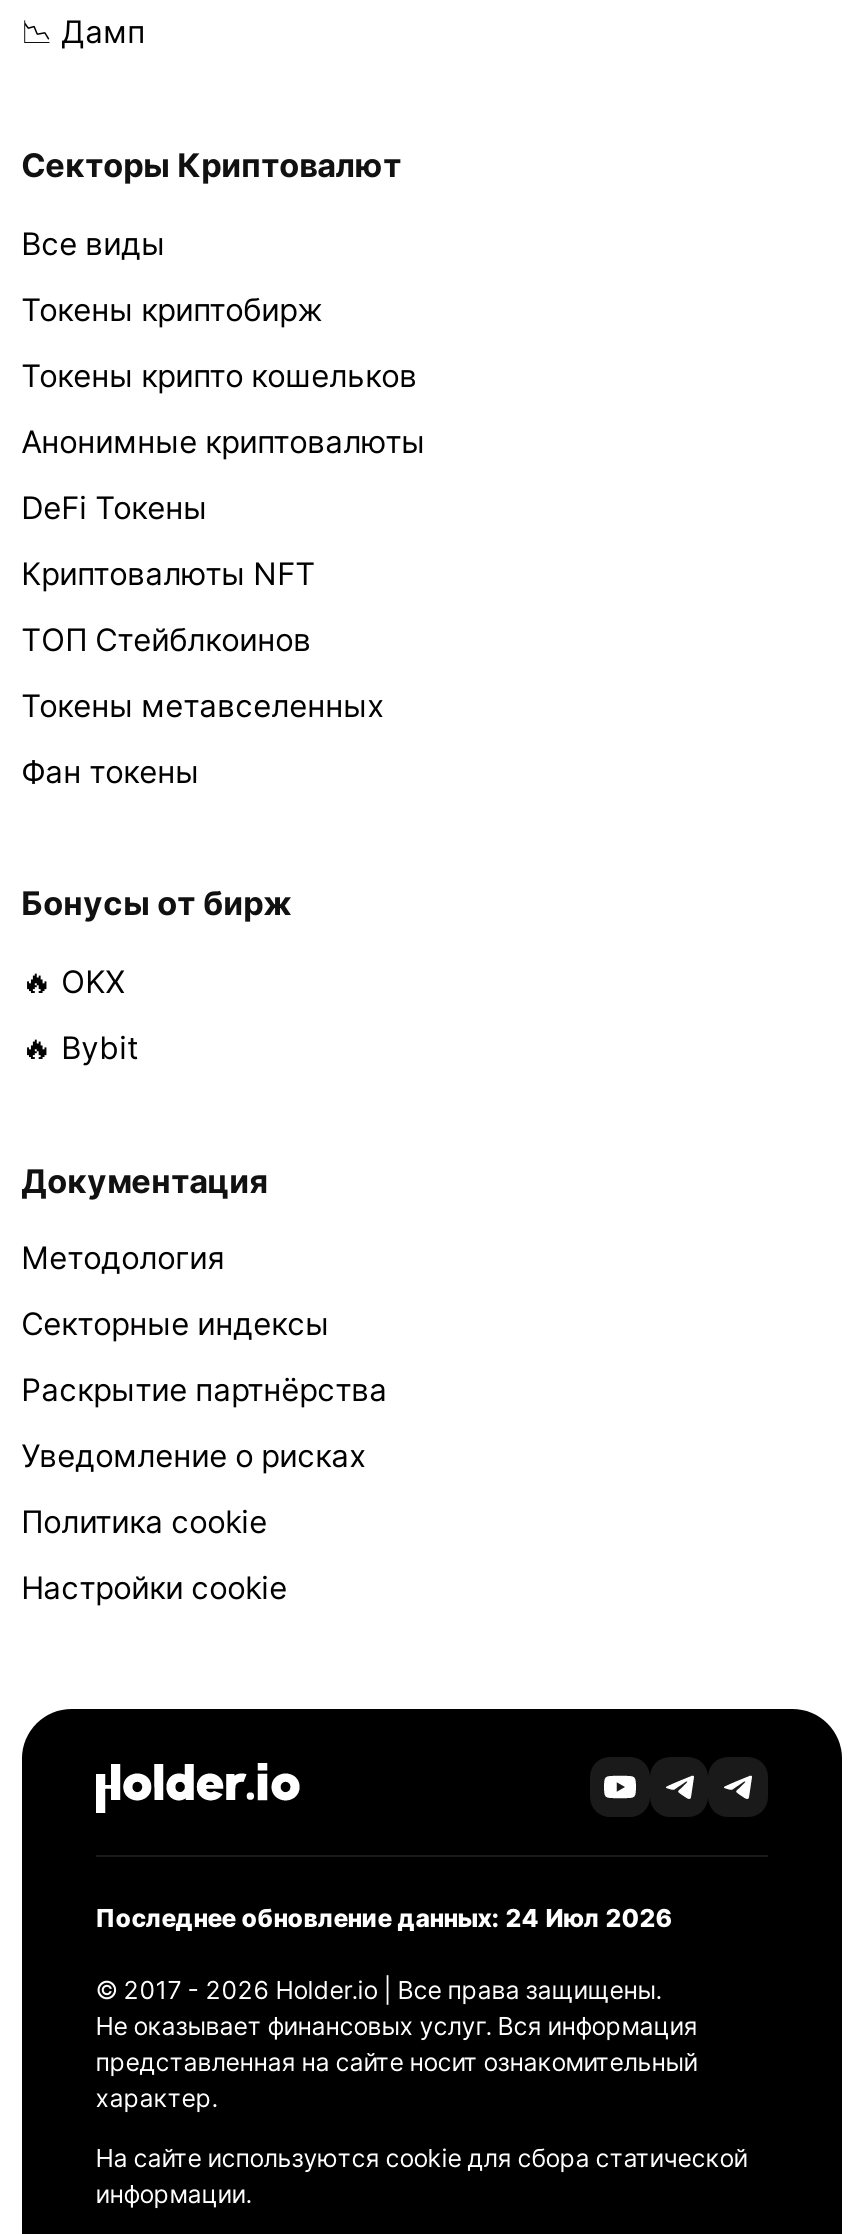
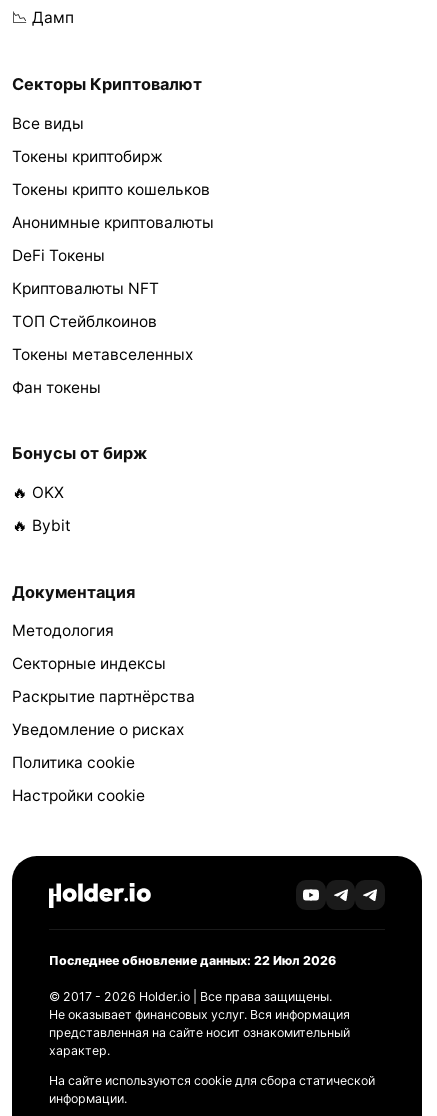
- Последнее обновление данных: 24 Июл 2026
+ Последнее обновление данных: 22 Июл 2026
